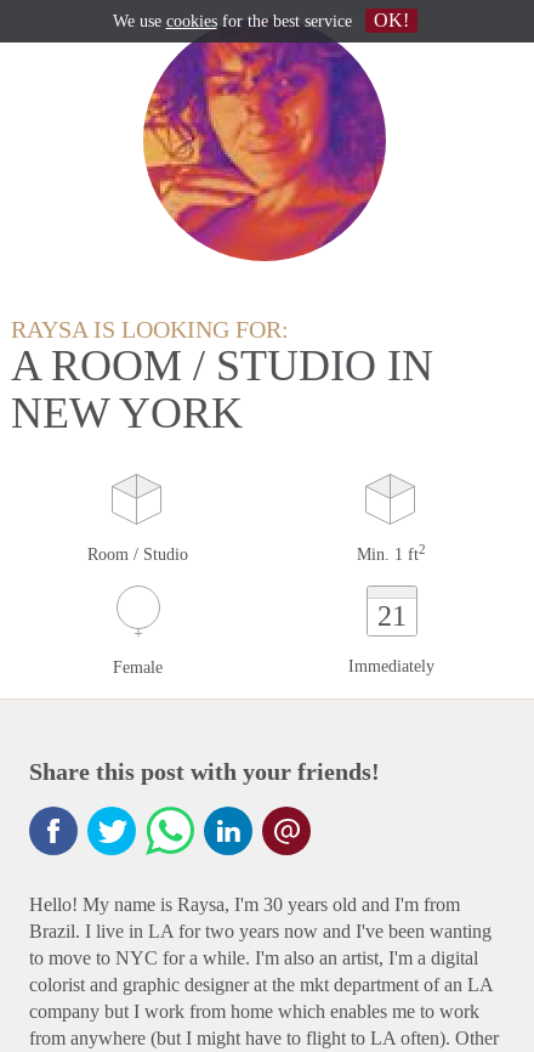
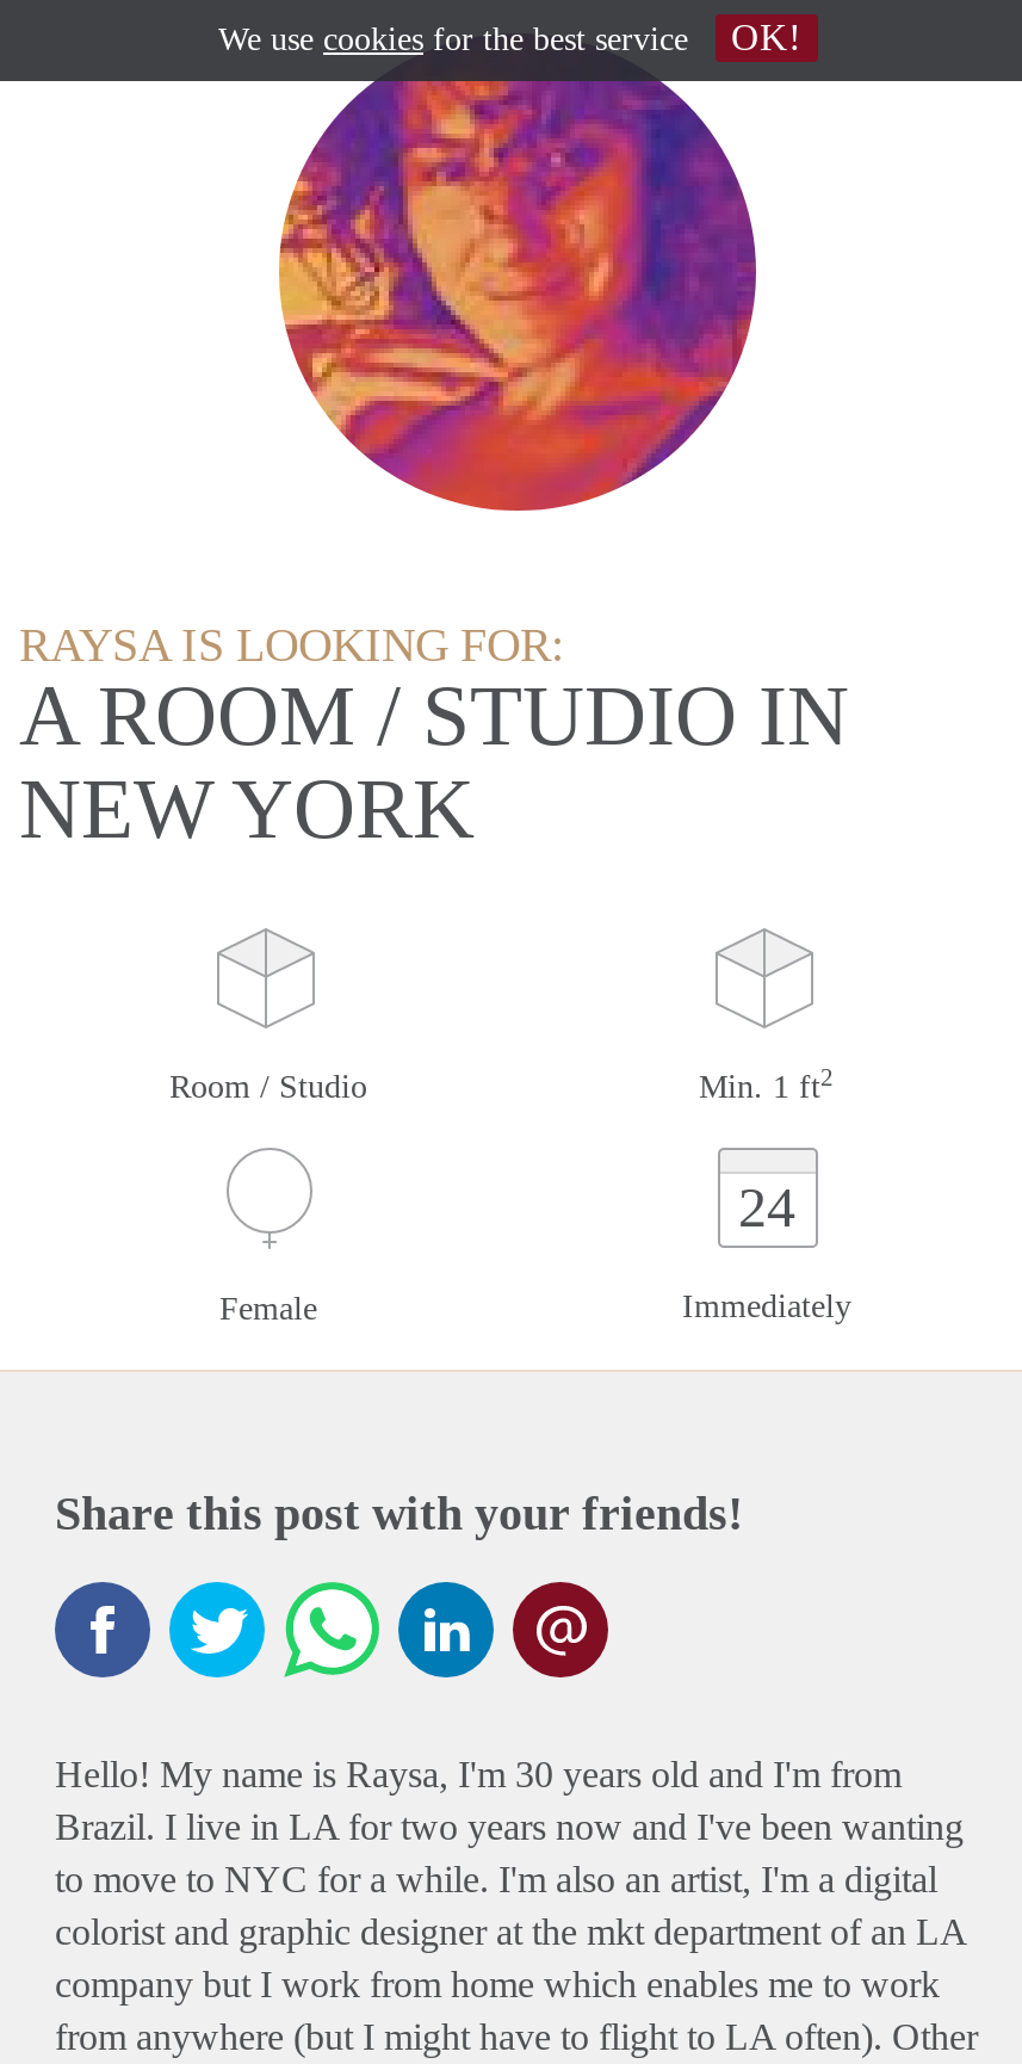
- 21
+ 24
